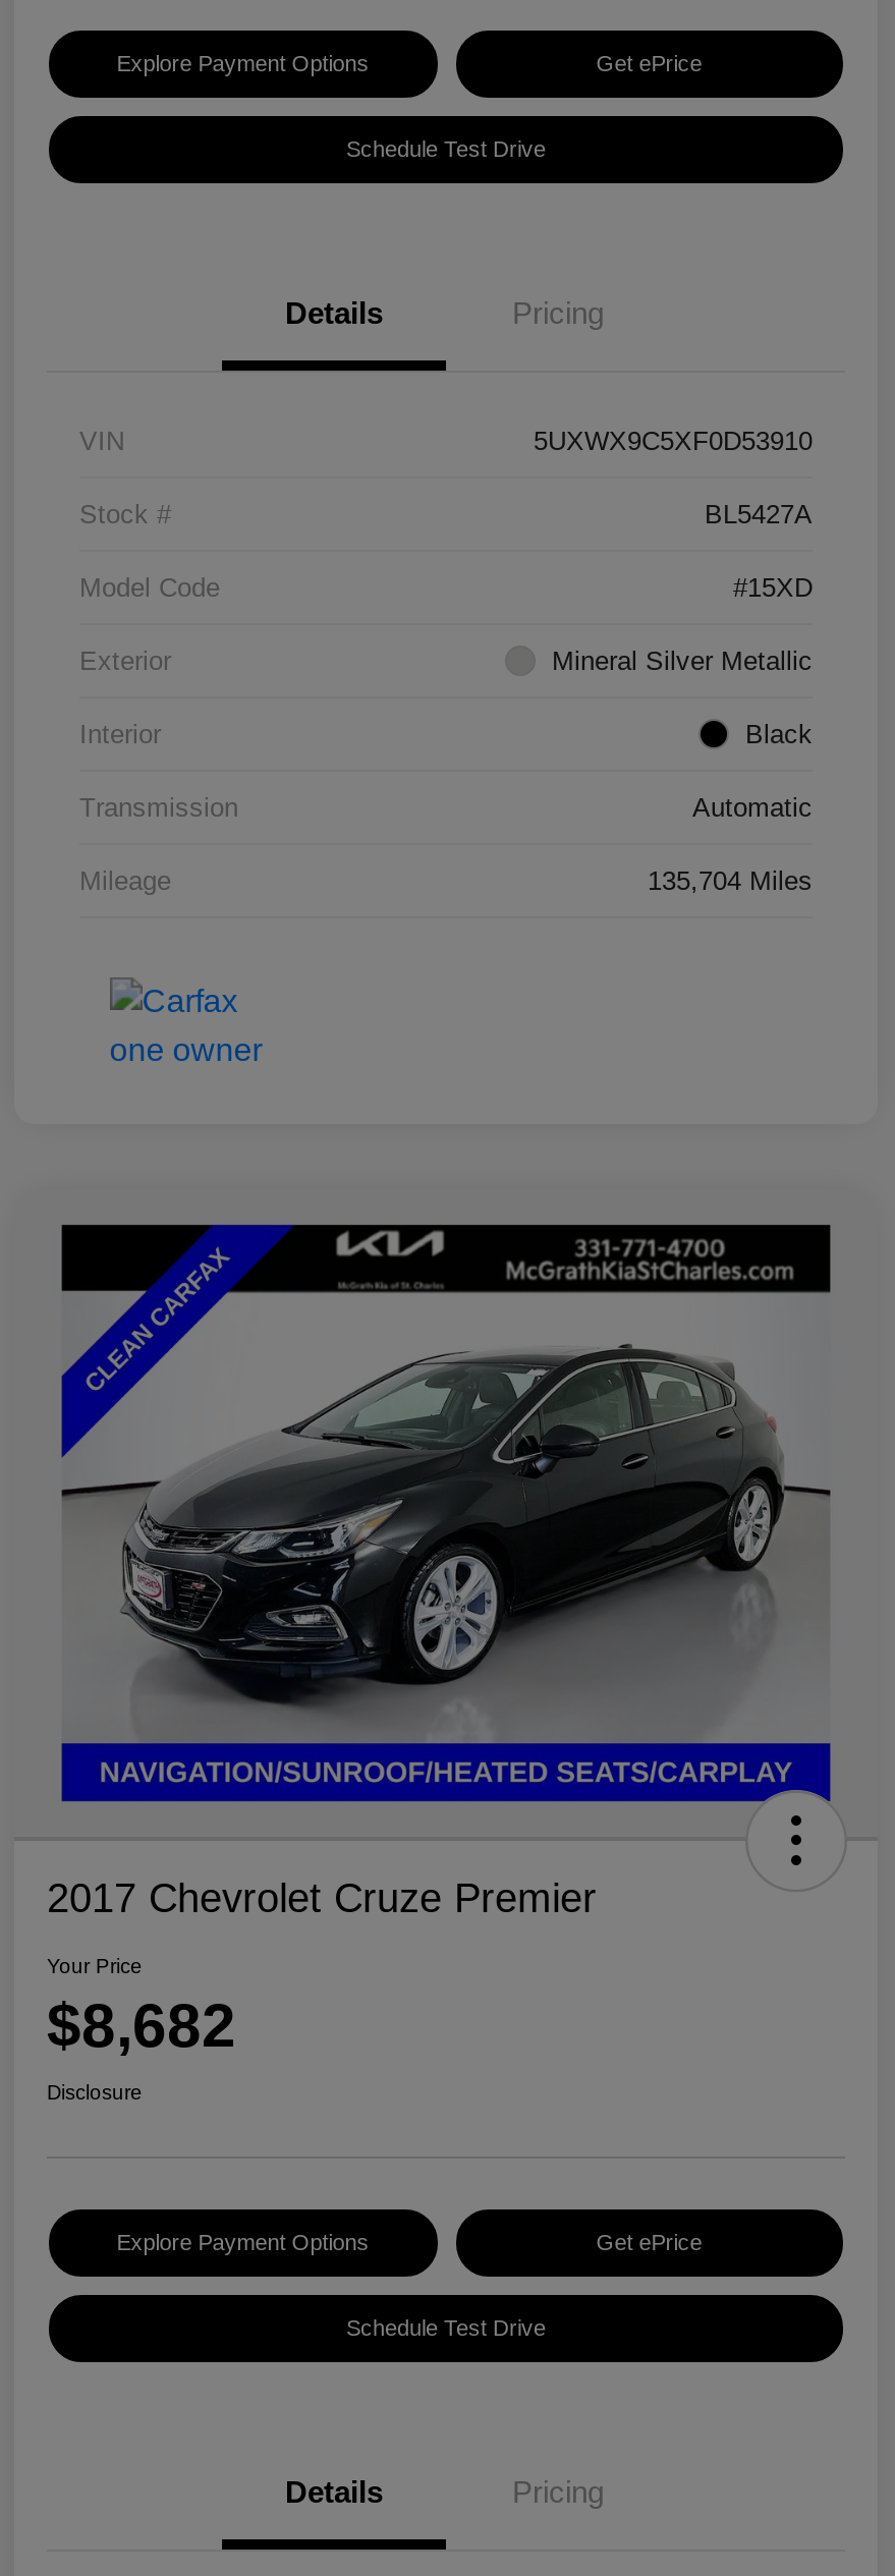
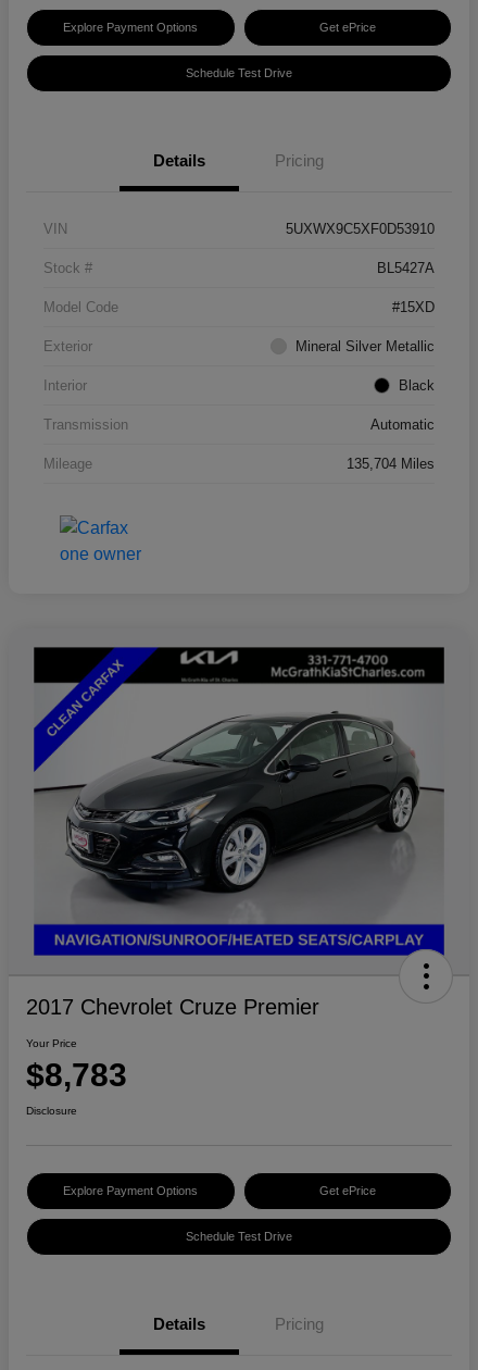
- $8,682
+ $8,783
